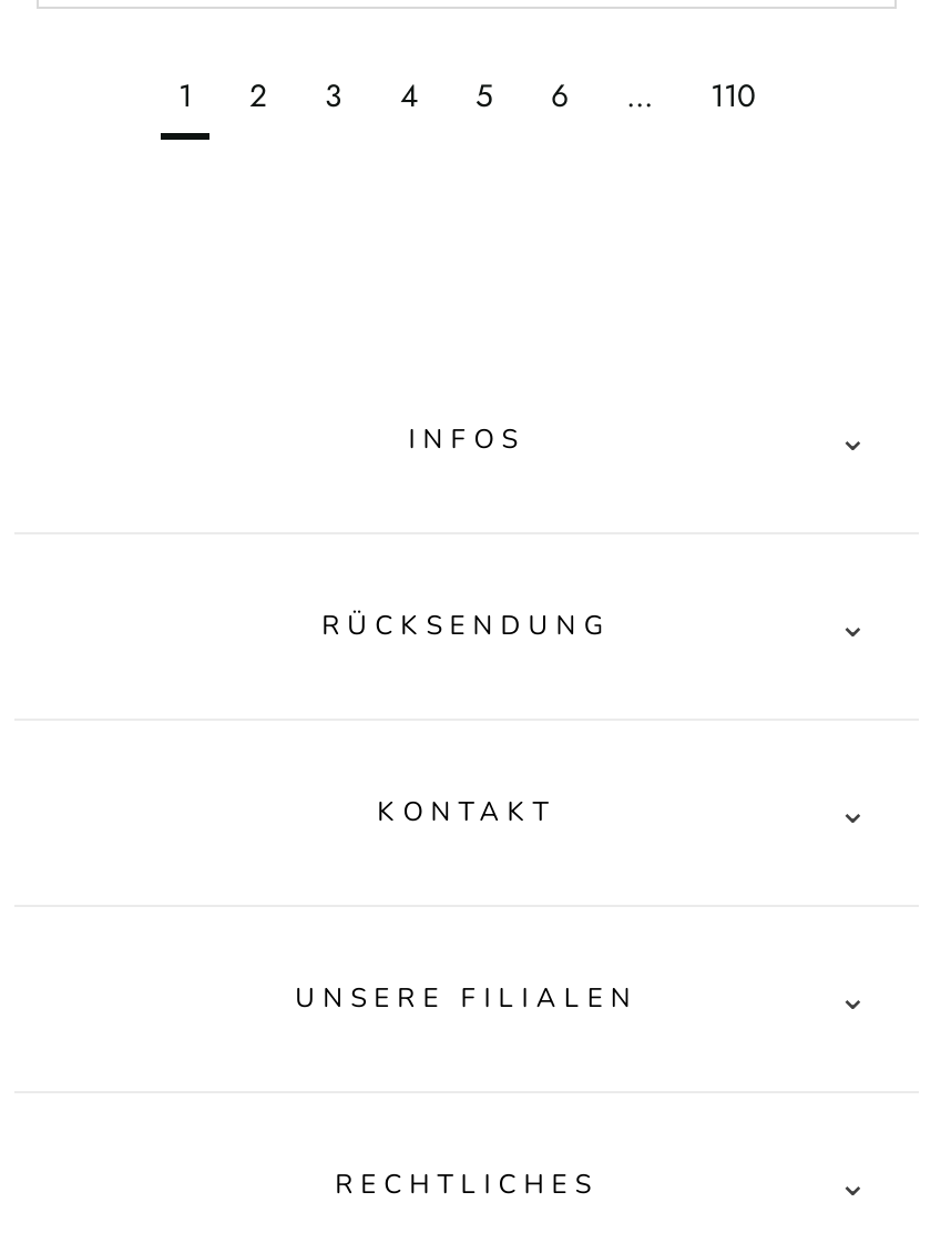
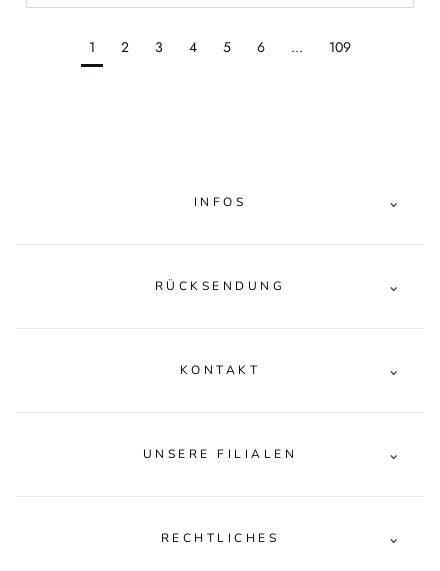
- 110
+ 109
